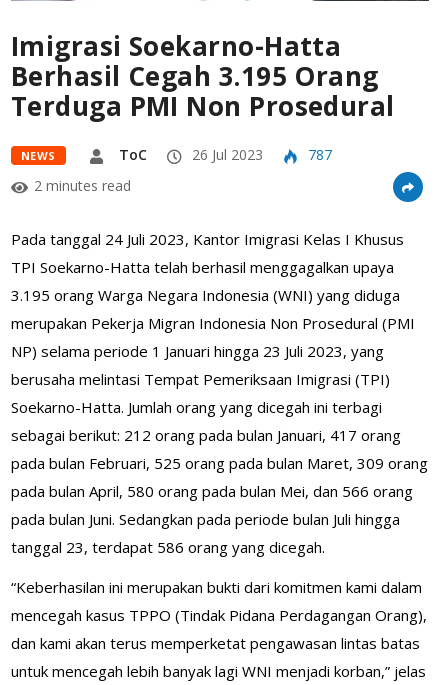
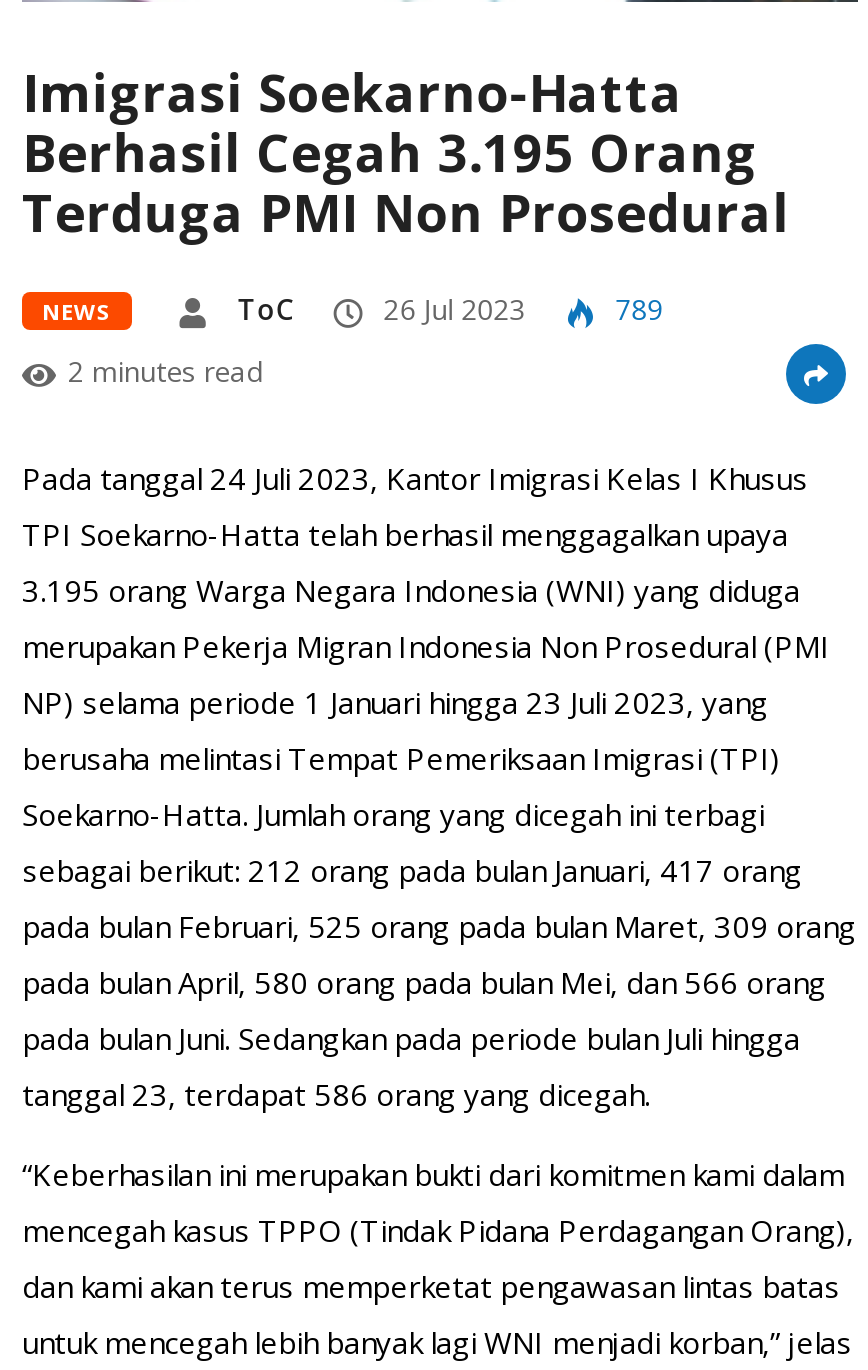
- 787
+ 789
